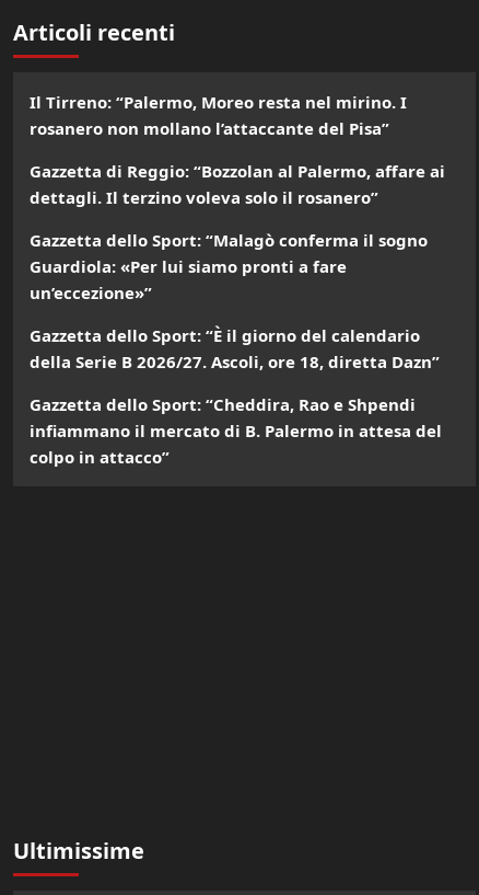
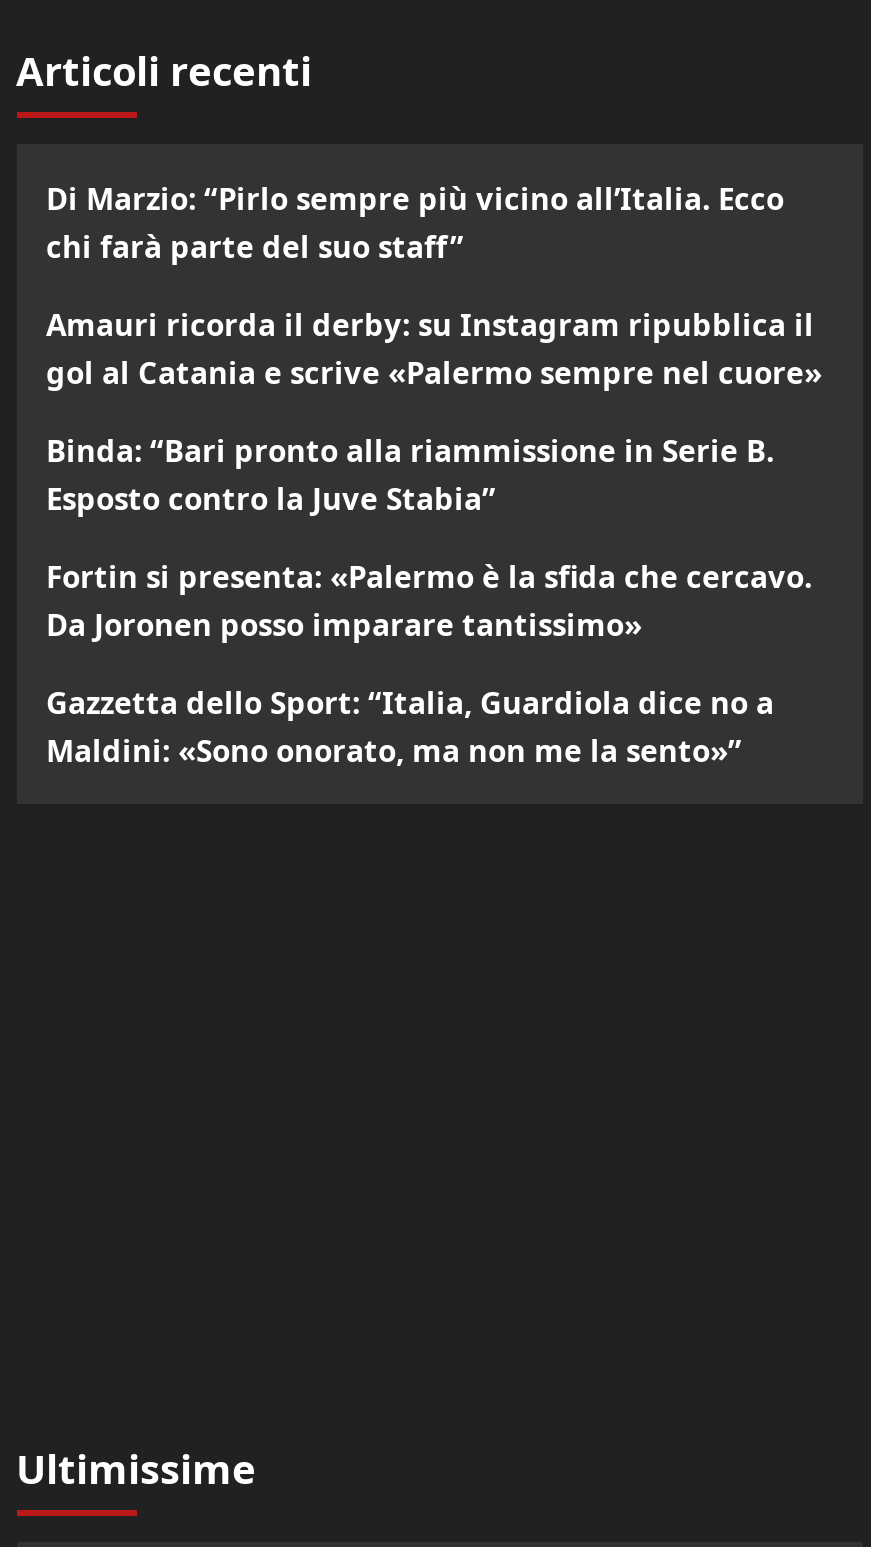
- Il Tirreno: “Palermo, Moreo resta nel mirino. I
- rosanero non mollano l’attaccante del Pisa”
+ Di Marzio: “Pirlo sempre più vicino all’Italia. Ecco
+ chi farà parte del suo staff”

- Gazzetta di Reggio: “Bozzolan al Palermo, affare ai
- dettagli. Il terzino voleva solo il rosanero”
+ Amauri ricorda il derby: su Instagram ripubblica il
+ gol al Catania e scrive «Palermo sempre nel cuore»

- Gazzetta dello Sport: “Malagò conferma il sogno
- Guardiola: «Per lui siamo pronti a fare
- un’eccezione»”
+ Binda: “Bari pronto alla riammissione in Serie B.
+ Esposto contro la Juve Stabia”

- Gazzetta dello Sport: “È il giorno del calendario
- della Serie B 2026/27. Ascoli, ore 18, diretta Dazn”
+ Fortin si presenta: «Palermo è la sfida che cercavo.
+ Da Joronen posso imparare tantissimo»

- Gazzetta dello Sport: “Cheddira, Rao e Shpendi
- infiammano il mercato di B. Palermo in attesa del
- colpo in attacco”
+ Gazzetta dello Sport: “Italia, Guardiola dice no a
+ Maldini: «Sono onorato, ma non me la sento»”
